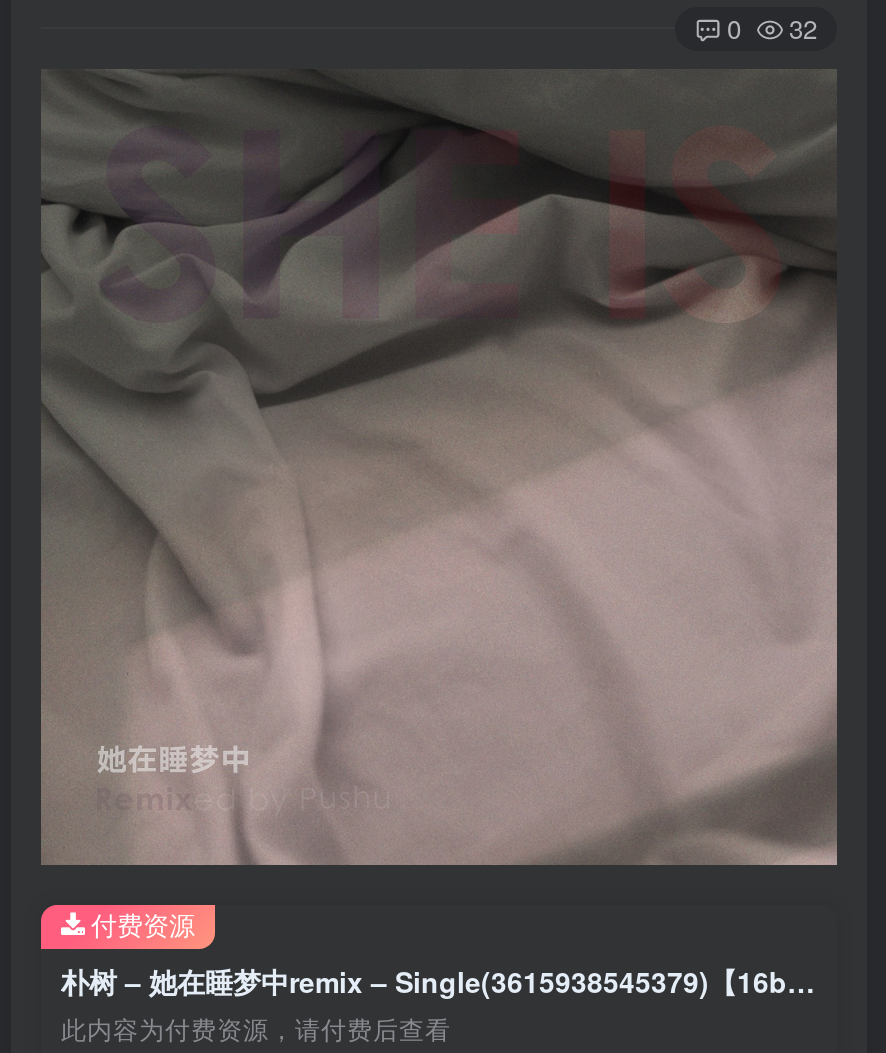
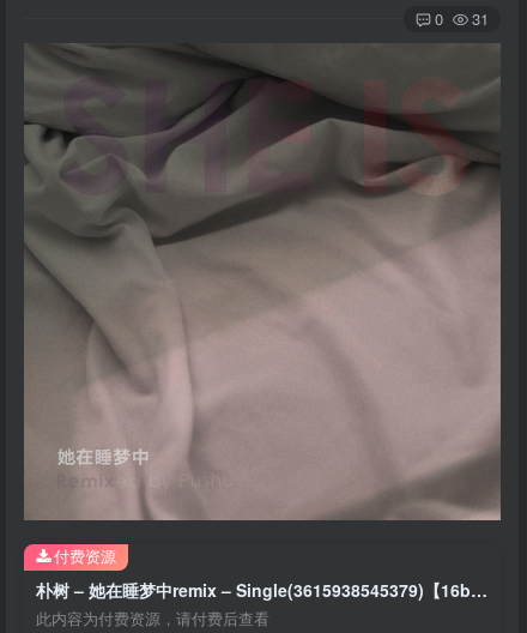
- 0 32
+ 0 31
